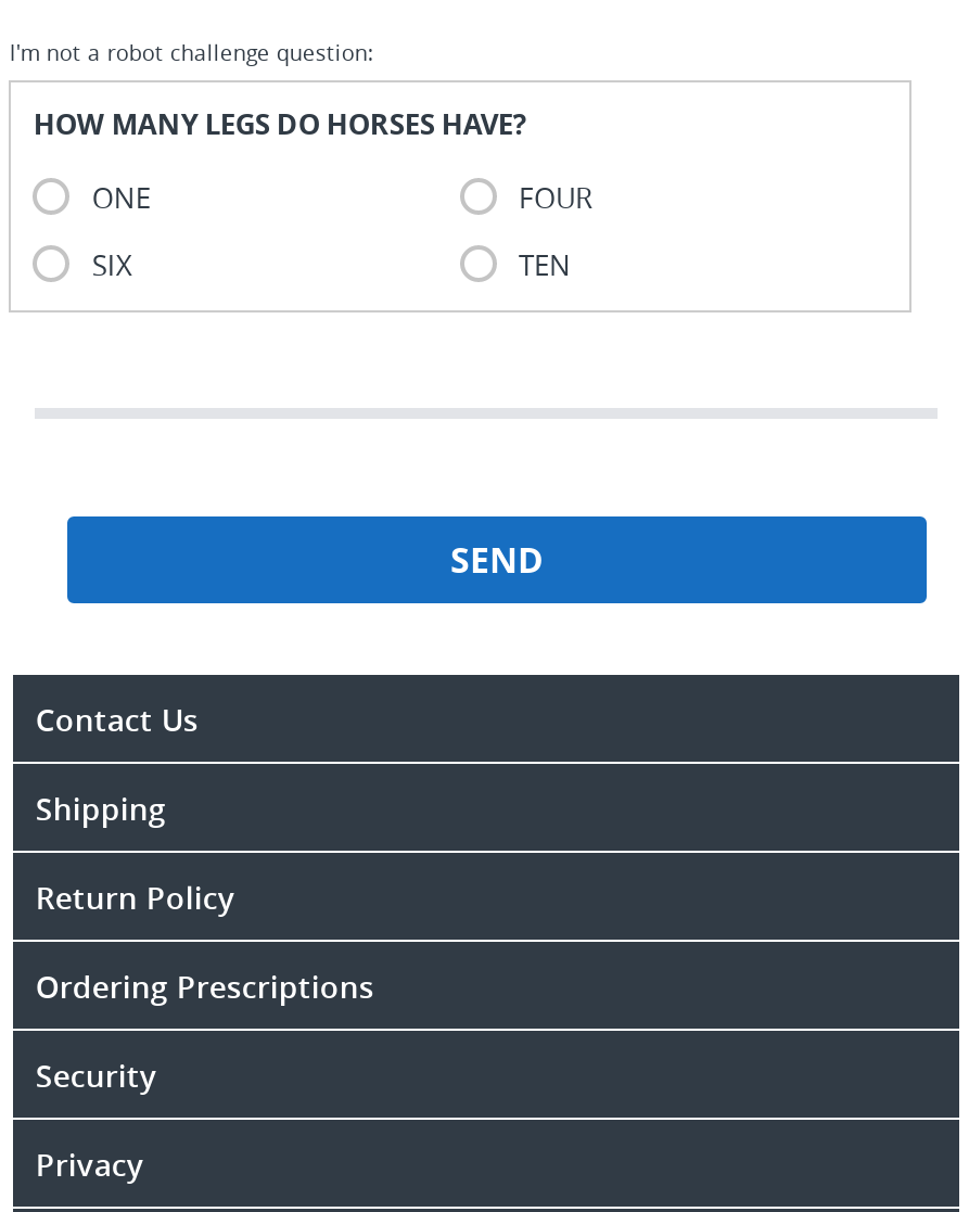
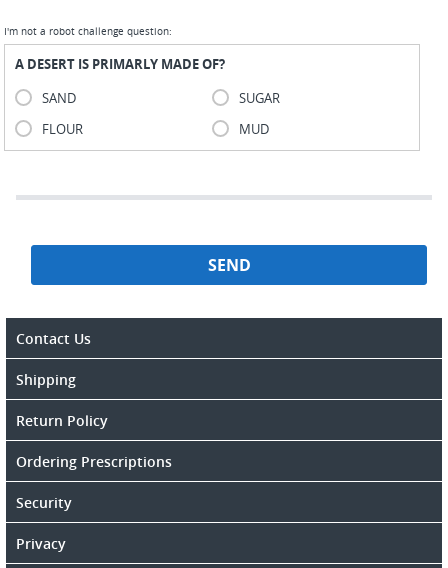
- HOW MANY LEGS DO HORSES HAVE?
+ A DESERT IS PRIMARLY MADE OF?

- ONE
- FOUR
+ SAND
+ SUGAR

- SIX
- TEN
+ FLOUR
+ MUD
